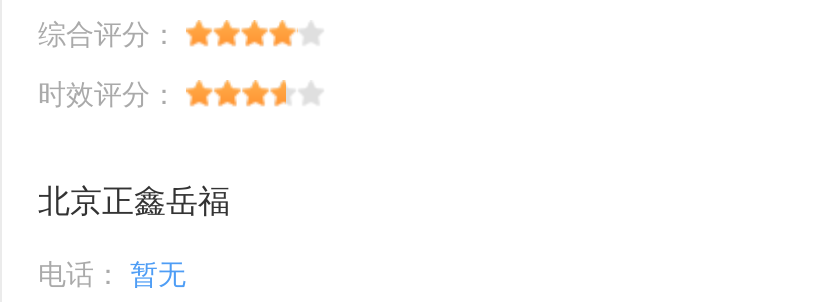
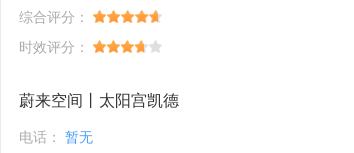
- 北京正鑫岳福
+ 蔚来空间丨太阳宫凯德
